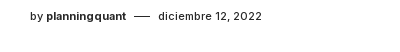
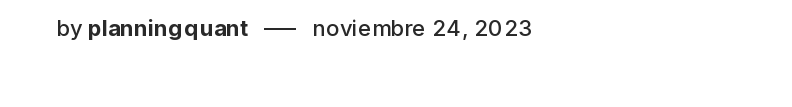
- diciembre 12, 2022
+ noviembre 24, 2023
